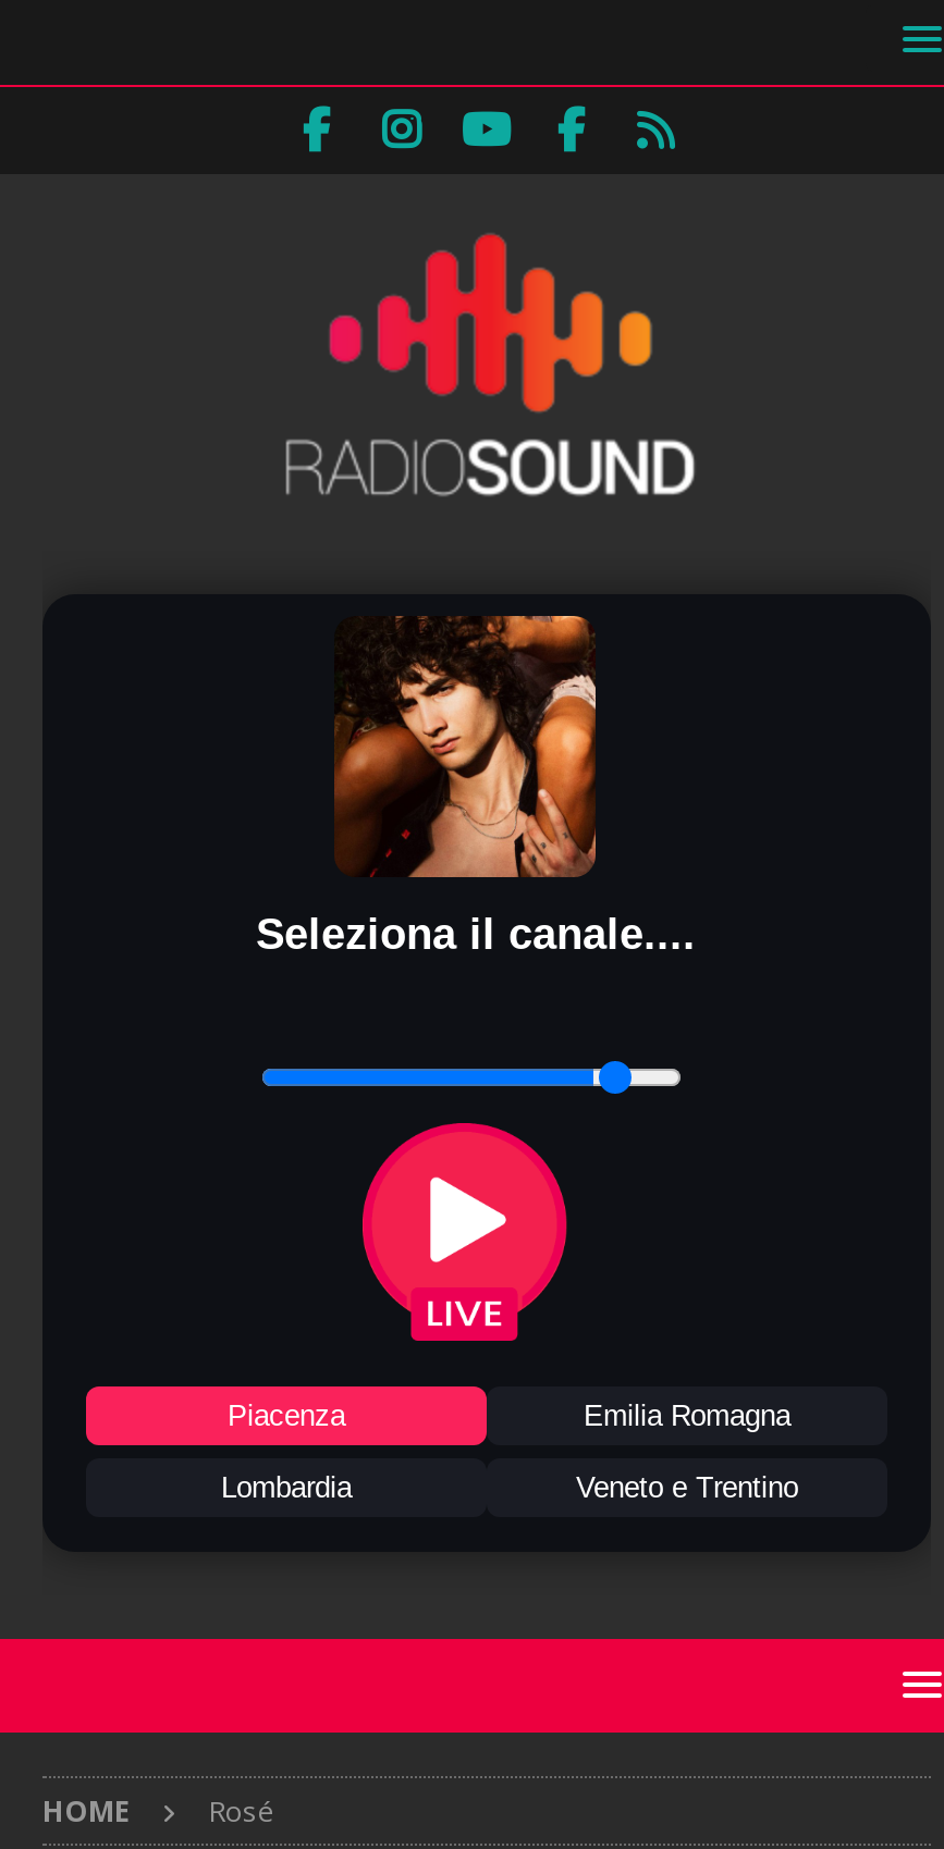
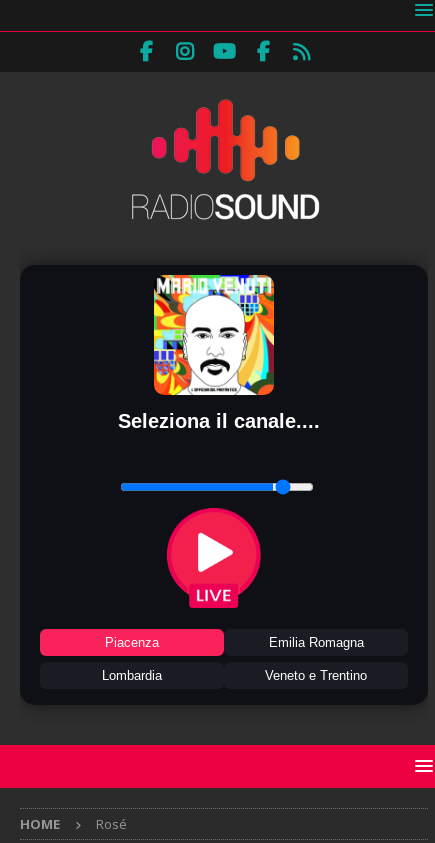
- [image]
+ [image]
